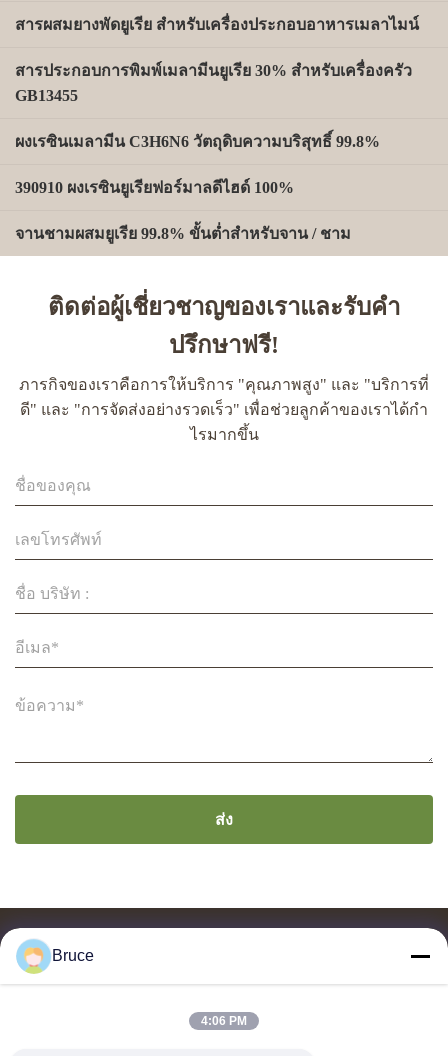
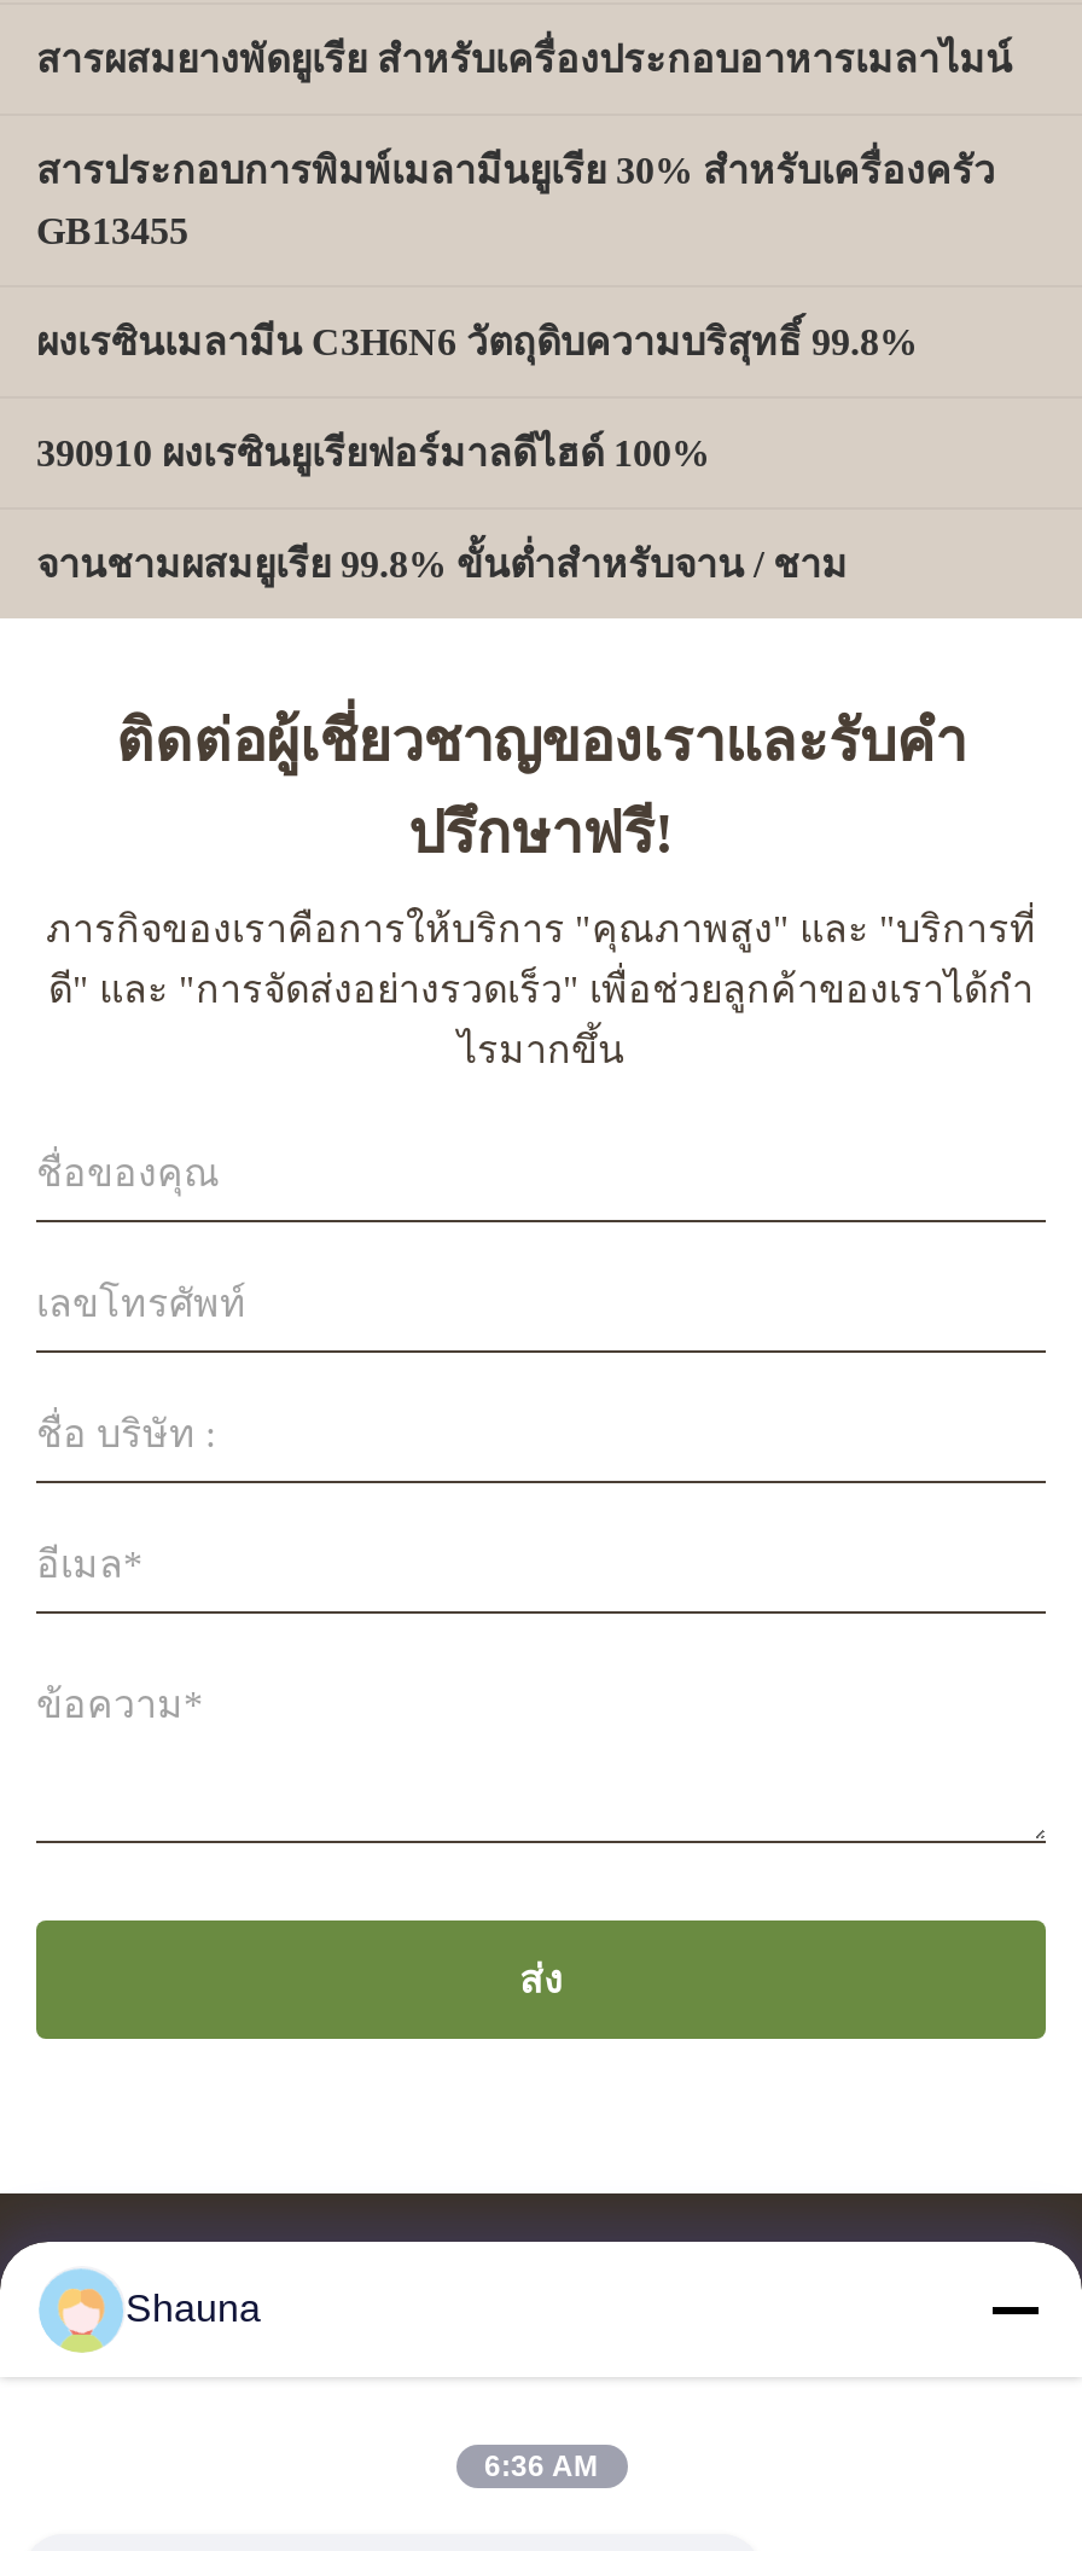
- Bruce
+ Shauna

- 4:06 PM
+ 6:36 AM
